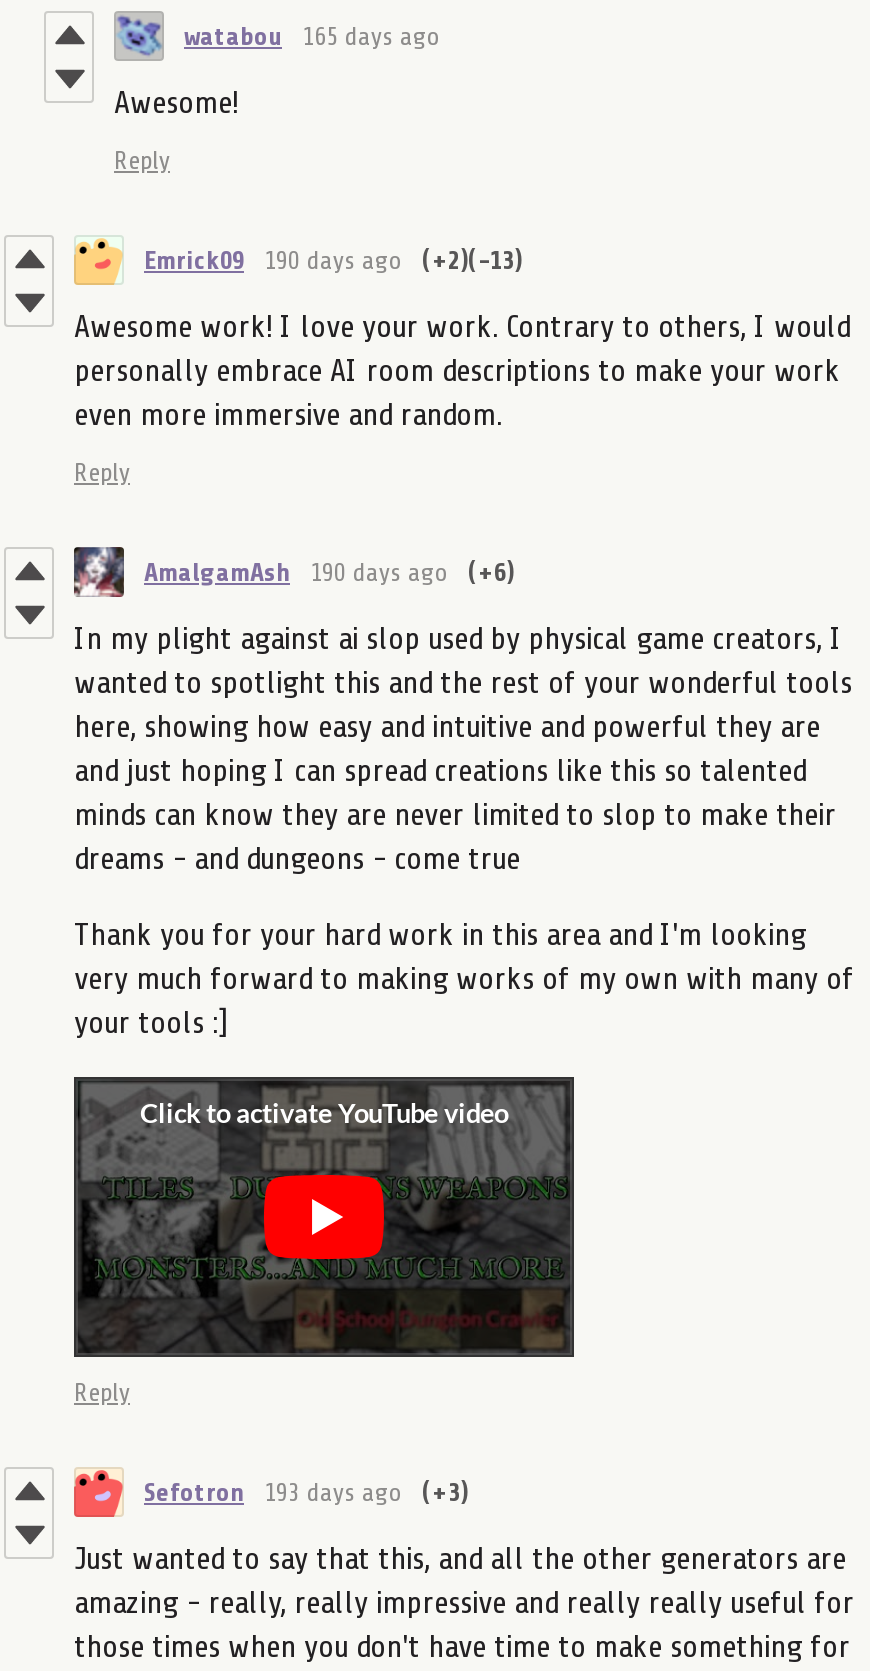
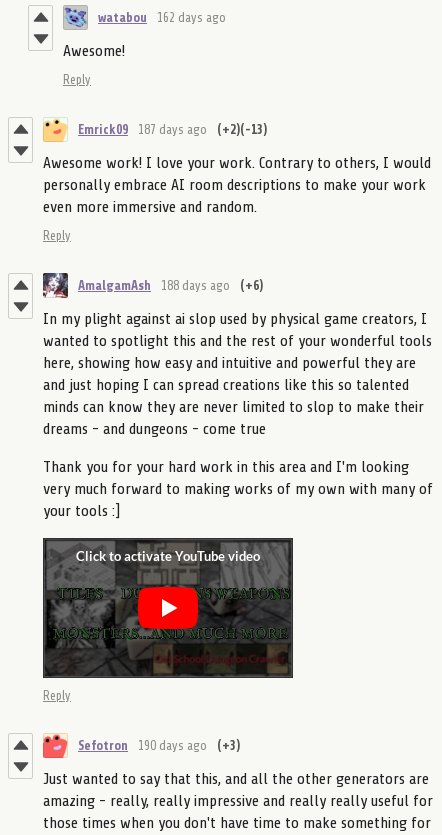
- watabou 165 days ago
+ watabou 162 days ago

- Emrick09 190 days ago (+2)(-13)
+ Emrick09 187 days ago (+2)(-13)

- AmalgamAsh 190 days ago (+6)
+ AmalgamAsh 188 days ago (+6)

- Sefotron 193 days ago (+3)
+ Sefotron 190 days ago (+3)
